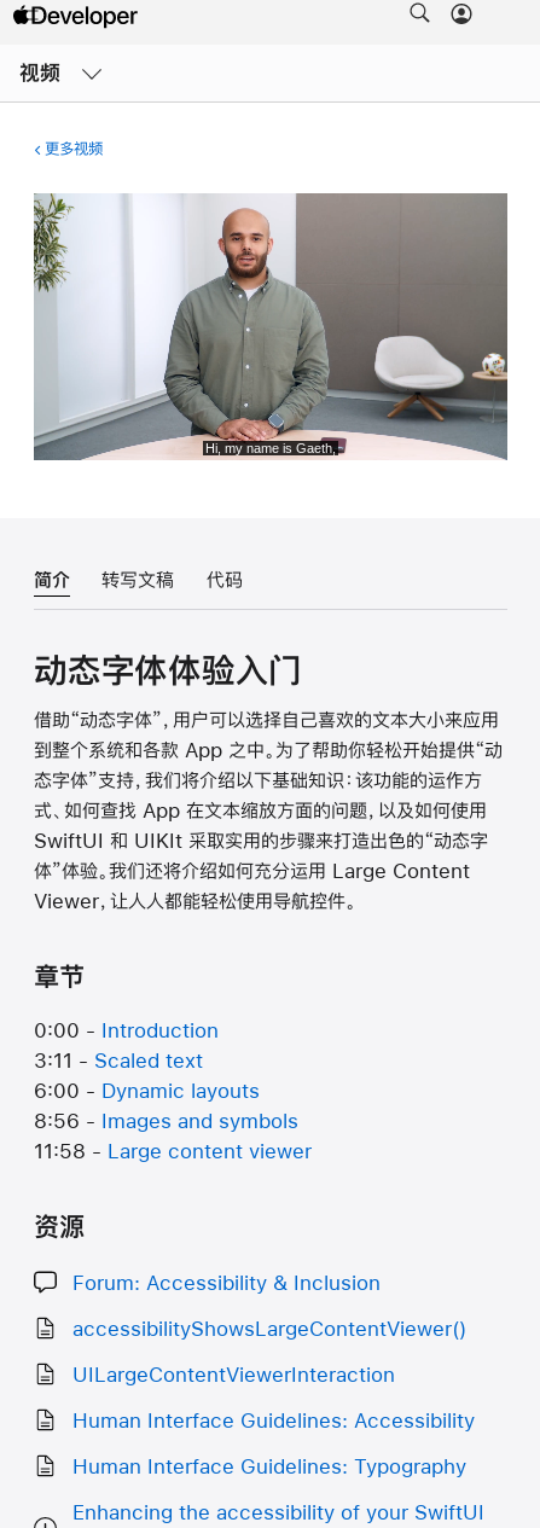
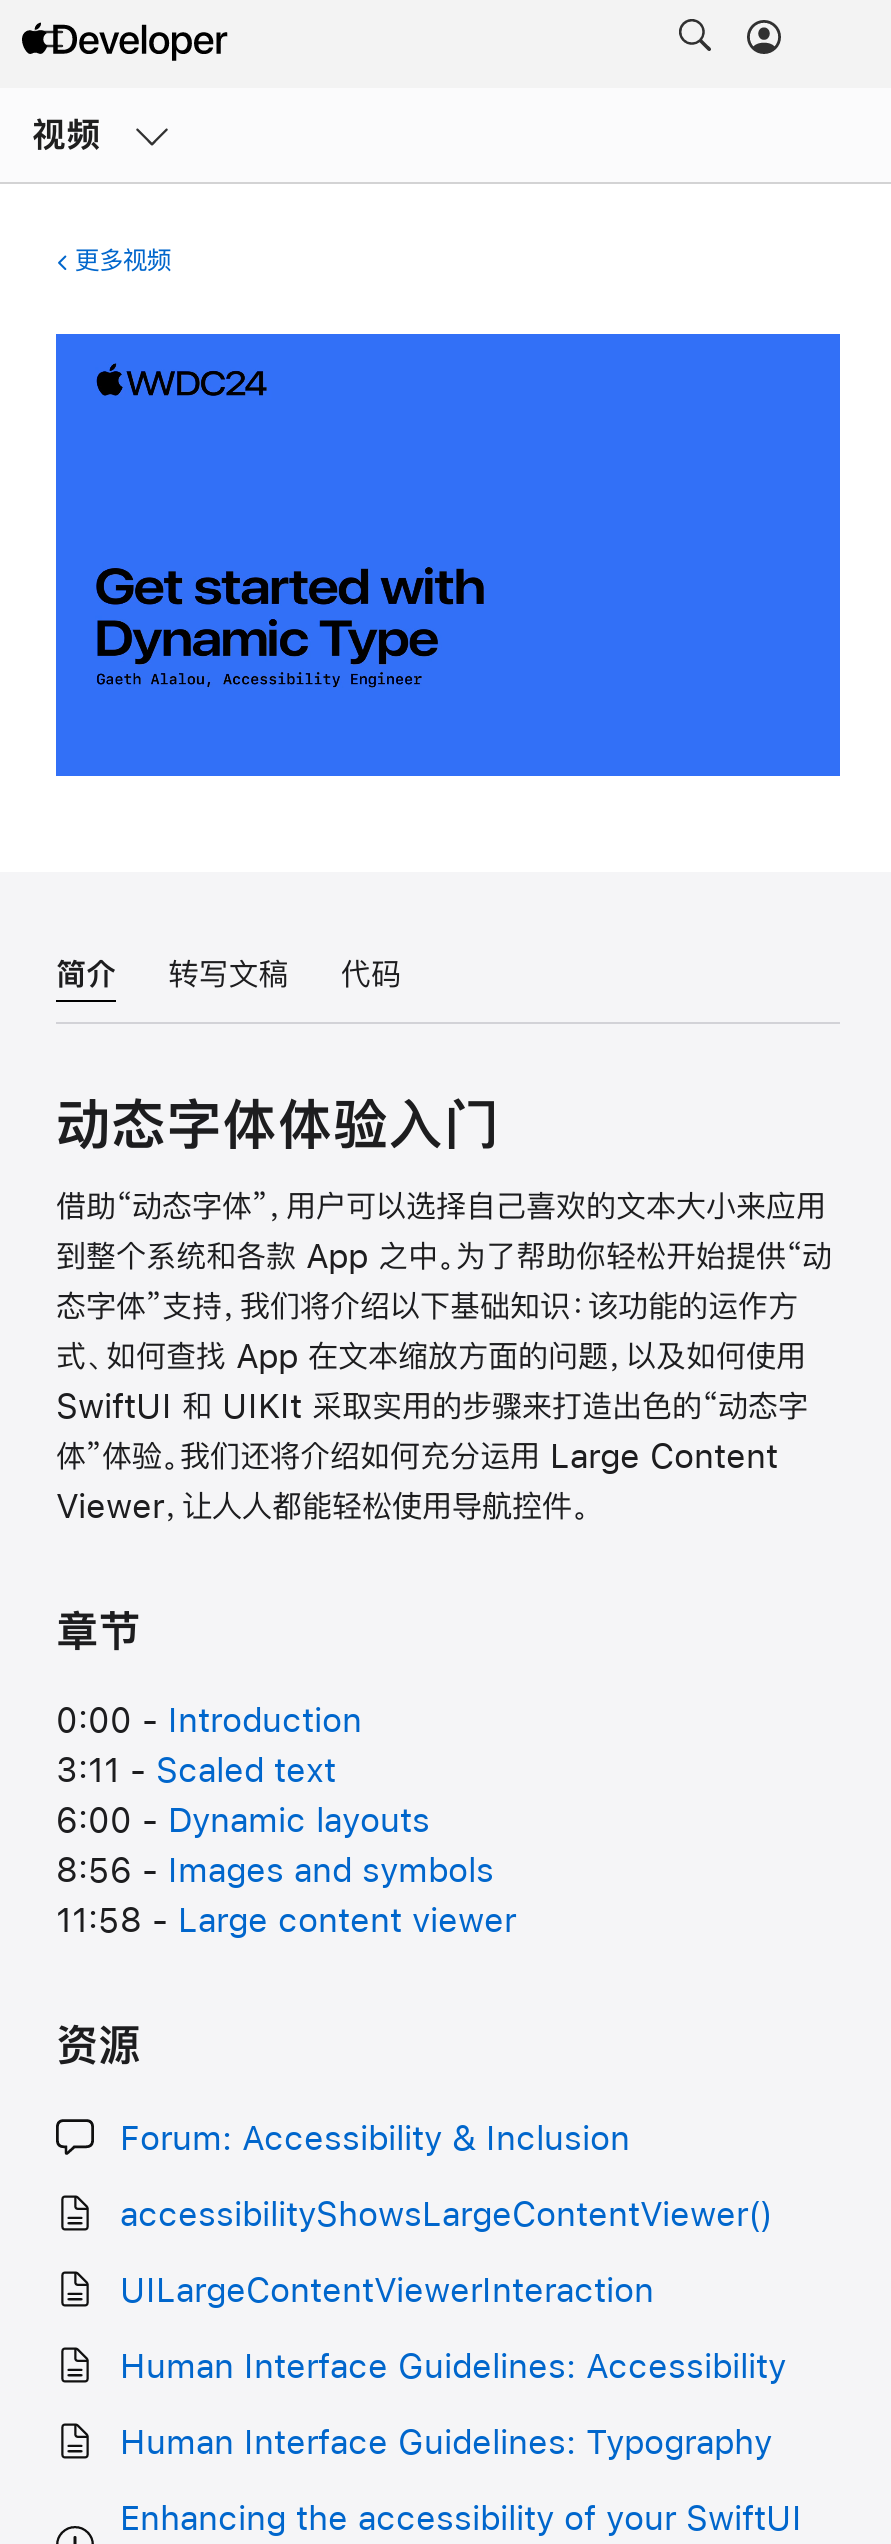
- [image]
+ [image]
